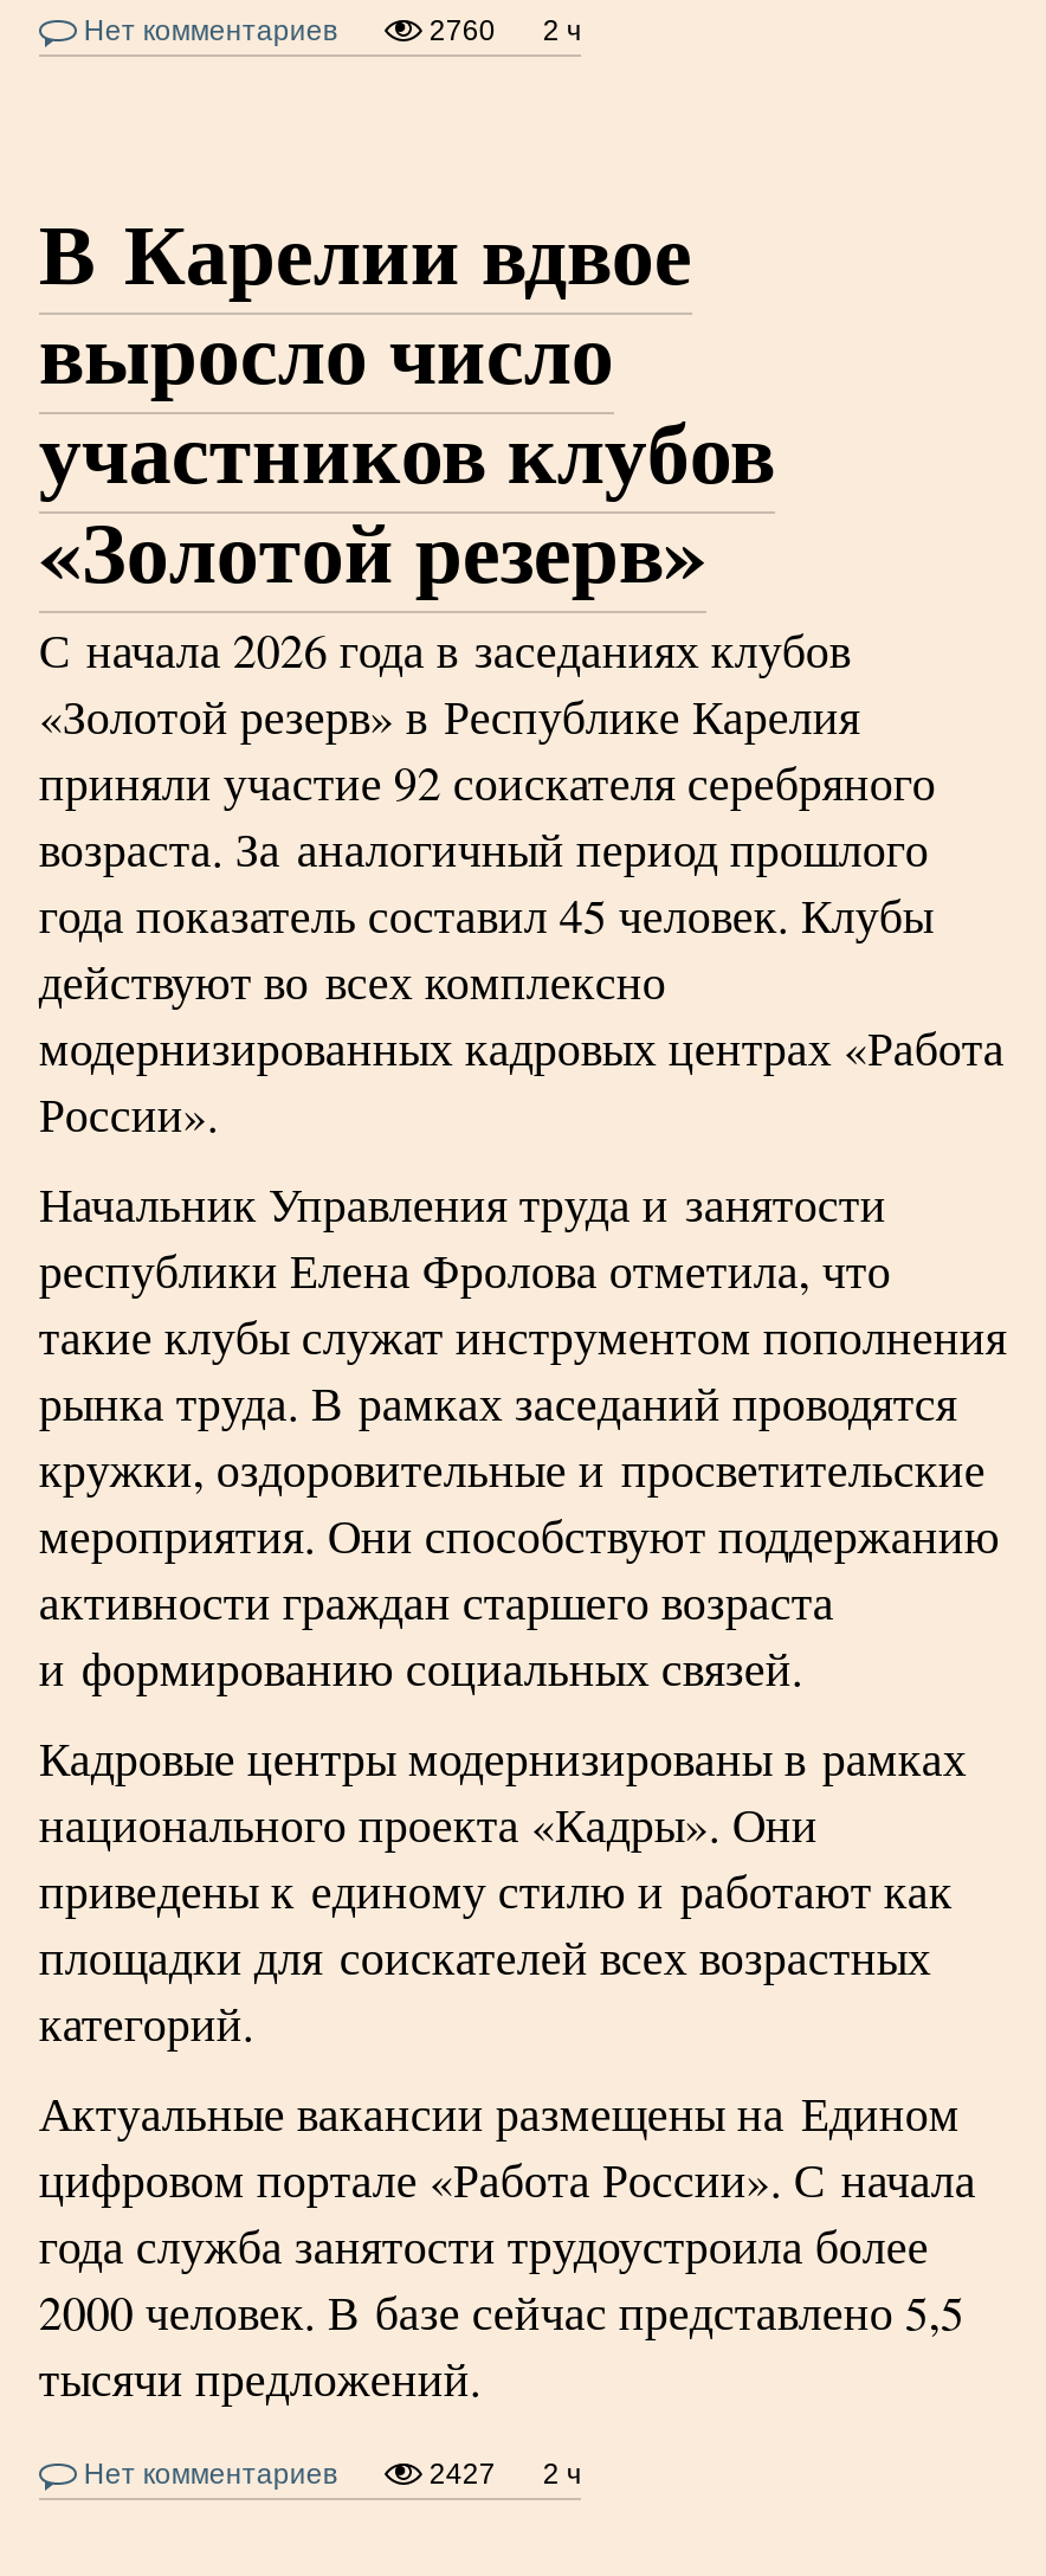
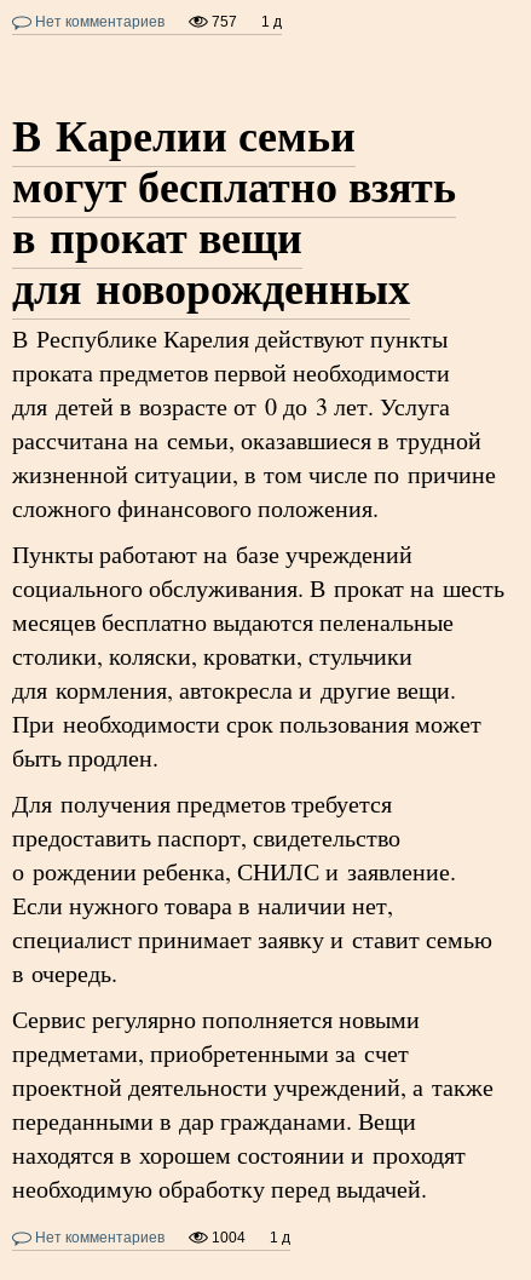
- 2760
- 2 ч
+ 757
+ 1 д

- В Карелии вдвое
- выросло число
- участников клубов
- «Золотой резерв»
- С начала 2026 года в заседаниях клубов
- «Золотой резерв» в Республике Карелия
- приняли участие 92 соискателя серебряного
- возраста. За аналогичный период прошлого
- года показатель составил 45 человек. Клубы
- действуют во всех комплексно
- модернизированных кадровых центрах «Работа
- России».
- Начальник Управления труда и занятости
- республики Елена Фролова отметила, что
- такие клубы служат инструментом пополнения
- рынка труда. В рамках заседаний проводятся
- кружки, оздоровительные и просветительские
- мероприятия. Они способствуют поддержанию
- активности граждан старшего возраста
- и формированию социальных связей.
- Кадровые центры модернизированы в рамках
- национального проекта «Кадры». Они
- приведены к единому стилю и работают как
- площадки для соискателей всех возрастных
- категорий.
- Актуальные вакансии размещены на Едином
- цифровом портале «Работа России». С начала
- года служба занятости трудоустроила более
- 2000 человек. В базе сейчас представлено 5,5
- тысячи предложений.
+ В Карелии семьи
+ могут бесплатно взять
+ в прокат вещи
+ для новорожденных
+ В Республике Карелия действуют пункты
+ проката предметов первой необходимости
+ для детей в возрасте от 0 до 3 лет. Услуга
+ рассчитана на семьи, оказавшиеся в трудной
+ жизненной ситуации, в том числе по причине
+ сложного финансового положения.
+ Пункты работают на базе учреждений
+ социального обслуживания. В прокат на шесть
+ месяцев бесплатно выдаются пеленальные
+ столики, коляски, кроватки, стульчики
+ для кормления, автокресла и другие вещи.
+ При необходимости срок пользования может
+ быть продлен.
+ Для получения предметов требуется
+ предоставить паспорт, свидетельство
+ о рождении ребенка, СНИЛС и заявление.
+ Если нужного товара в наличии нет,
+ специалист принимает заявку и ставит семью
+ в очередь.
+ Сервис регулярно пополняется новыми
+ предметами, приобретенными за счет
+ проектной деятельности учреждений, а также
+ переданными в дар гражданами. Вещи
+ находятся в хорошем состоянии и проходят
+ необходимую обработку перед выдачей.

- 2427
- 2 ч
+ 1004
+ 1 д
